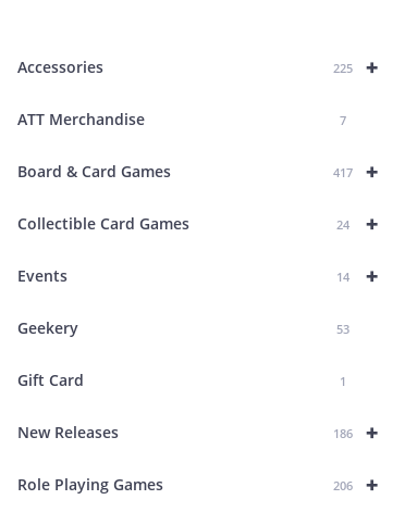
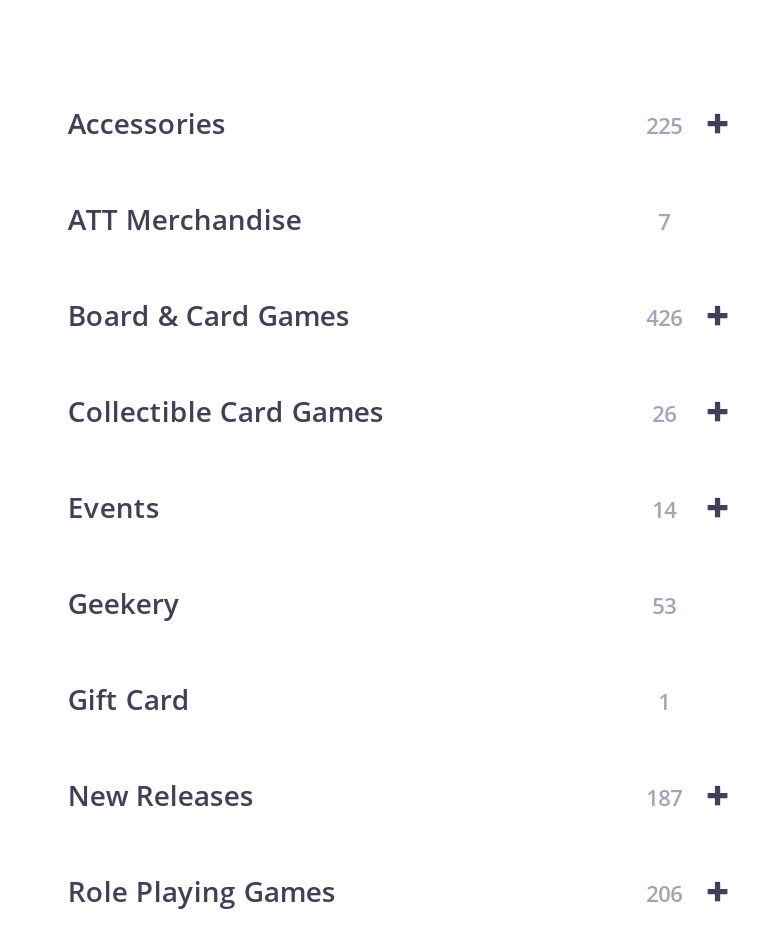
- 417
+ 426

- 24
+ 26

- 186
+ 187
